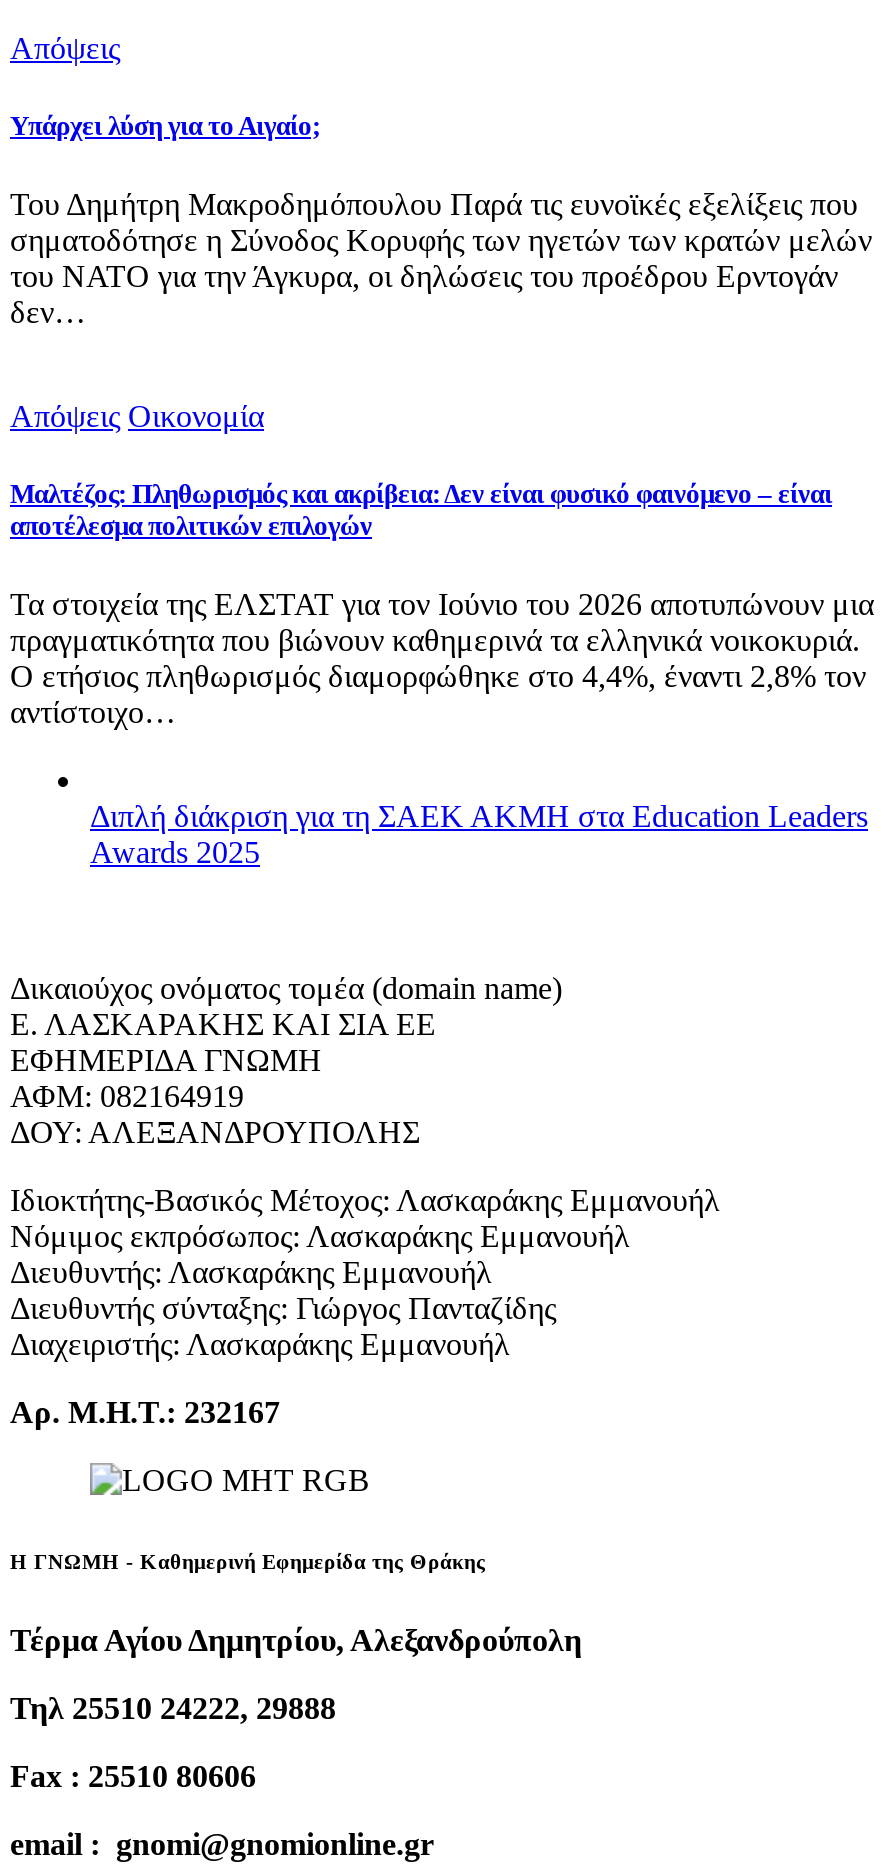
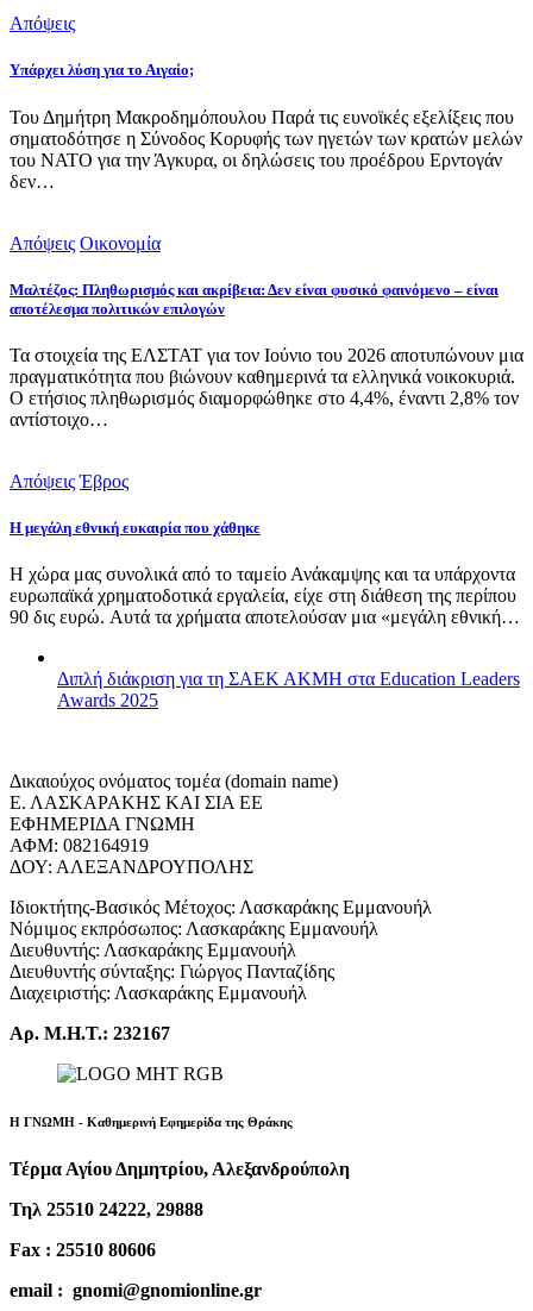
+ Απόψεις Έβρος
+ Η μεγάλη εθνική ευκαιρία που χάθηκε
+ Η χώρα μας συνολικά από το ταμείο Ανάκαμψης και τα υπάρχοντα
+ ευρωπαϊκά χρηματοδοτικά εργαλεία, είχε στη διάθεση της περίπου
+ 90 δις ευρώ. Αυτά τα χρήματα αποτελούσαν μια «μεγάλη εθνική…
